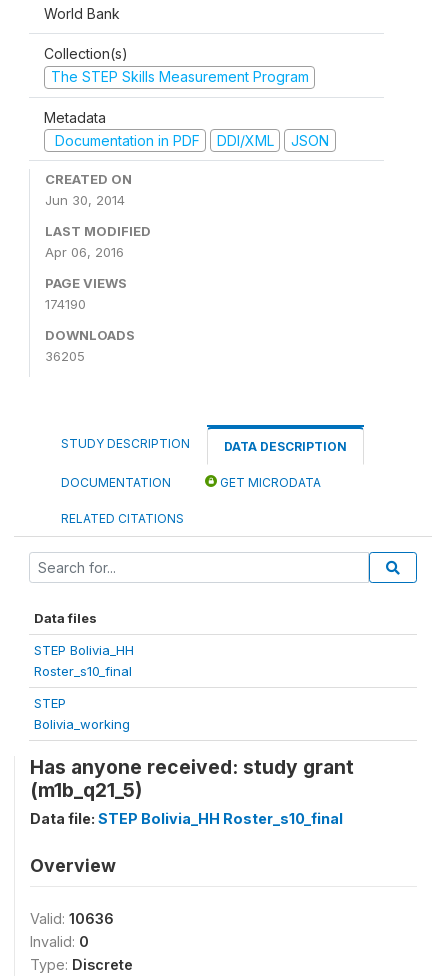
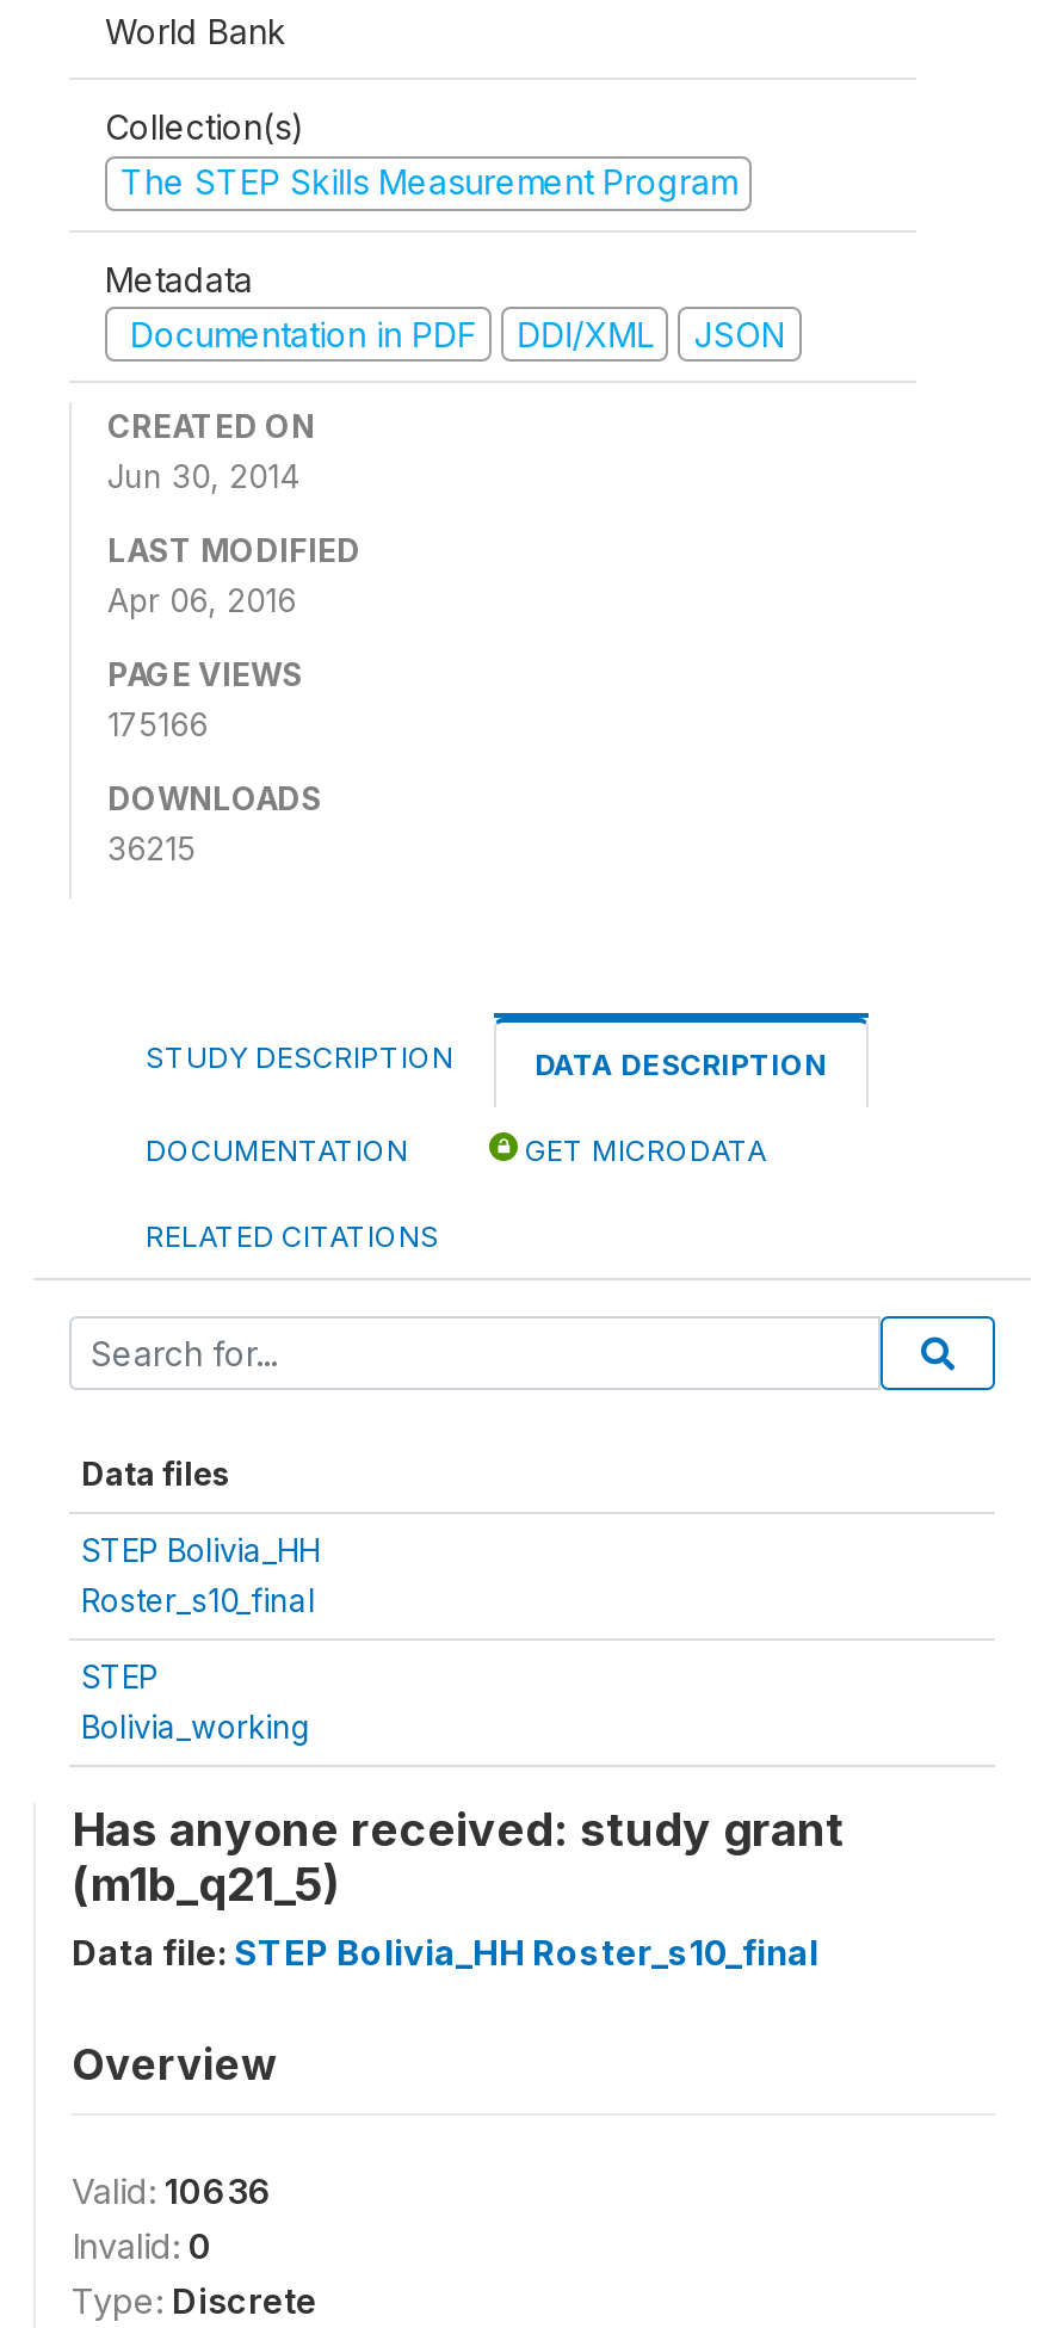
- 174190
+ 175166

- 36205
+ 36215
